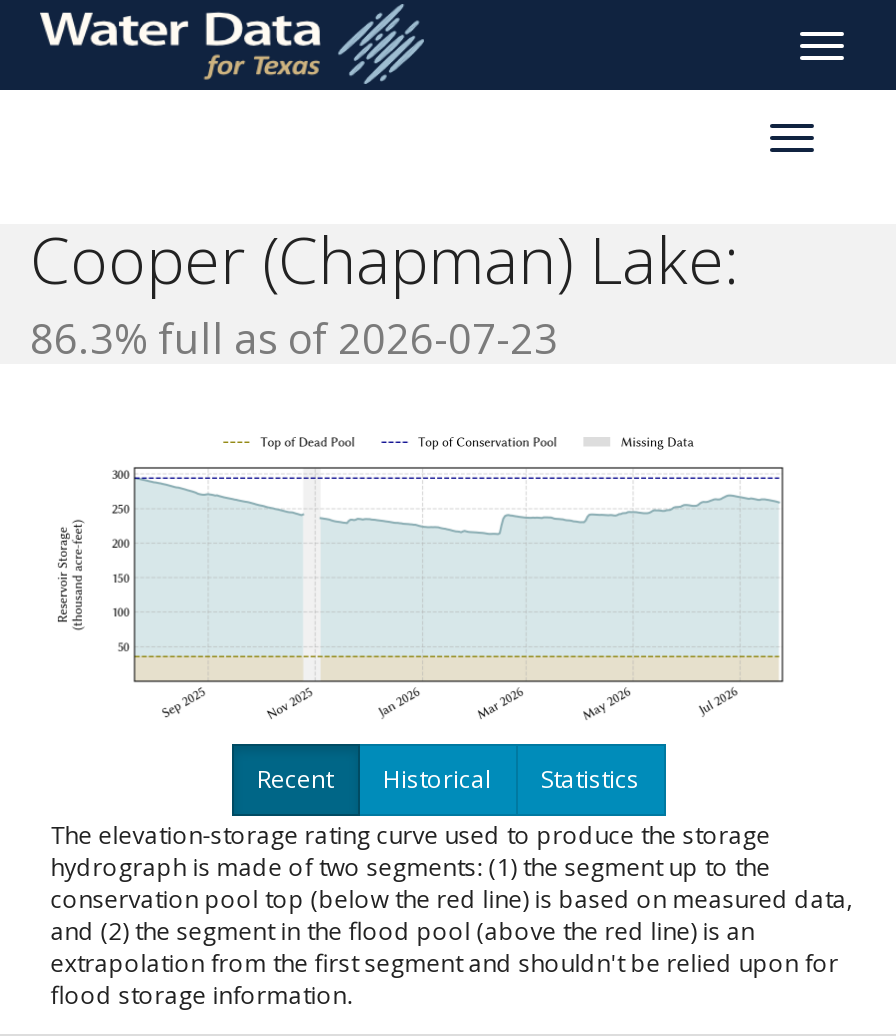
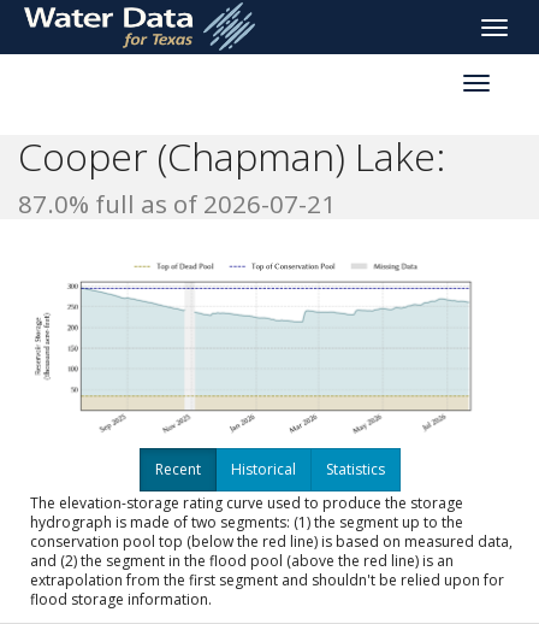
- 86.3% full as of 2026-07-23
+ 87.0% full as of 2026-07-21
